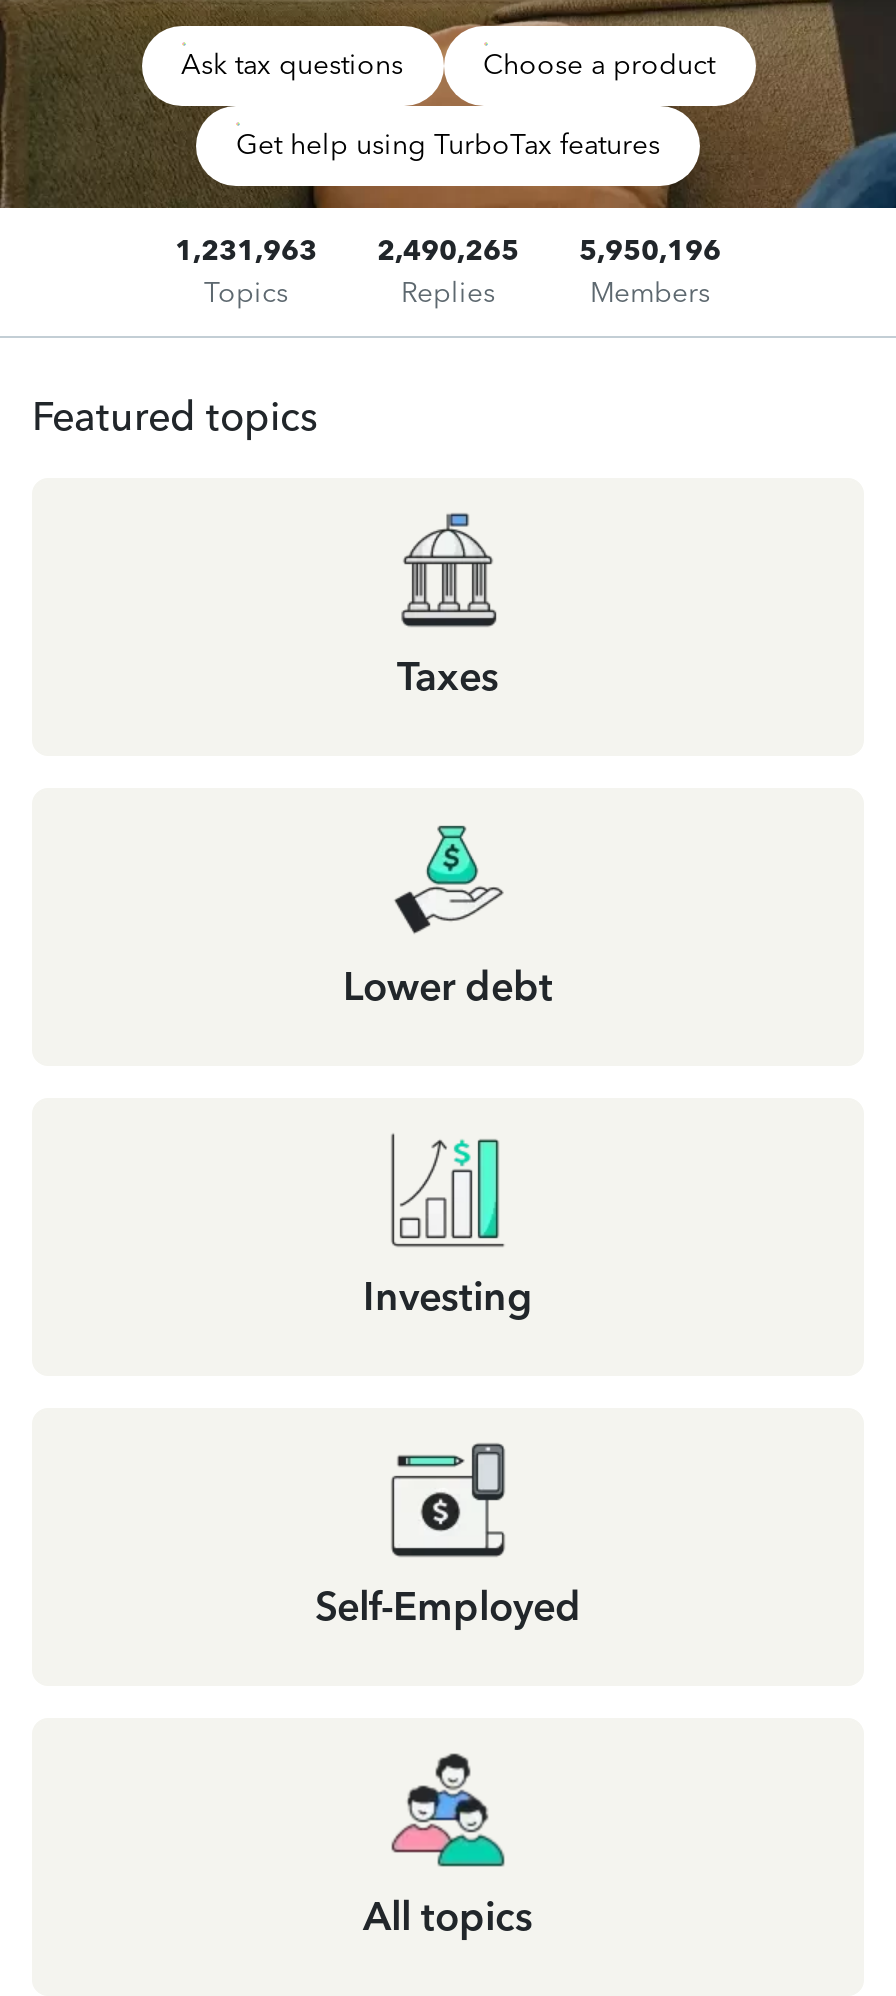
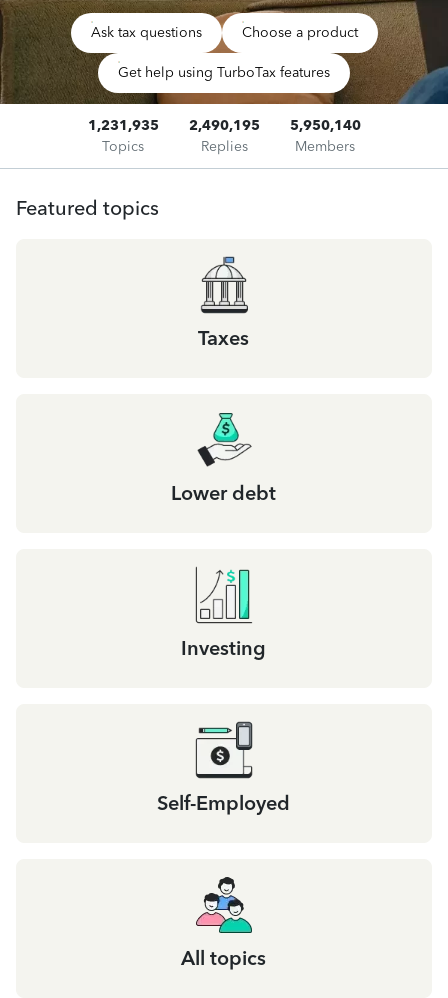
- 1,231,963
+ 1,231,935

- 2,490,265
+ 2,490,195

- 5,950,196
+ 5,950,140
